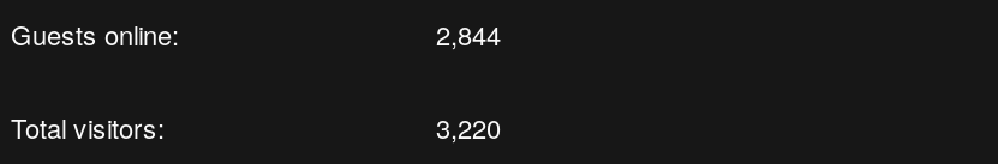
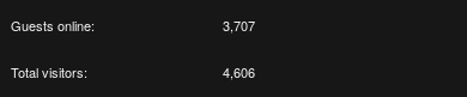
- 2,844
+ 3,707

- 3,220
+ 4,606
